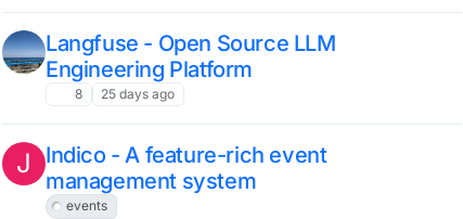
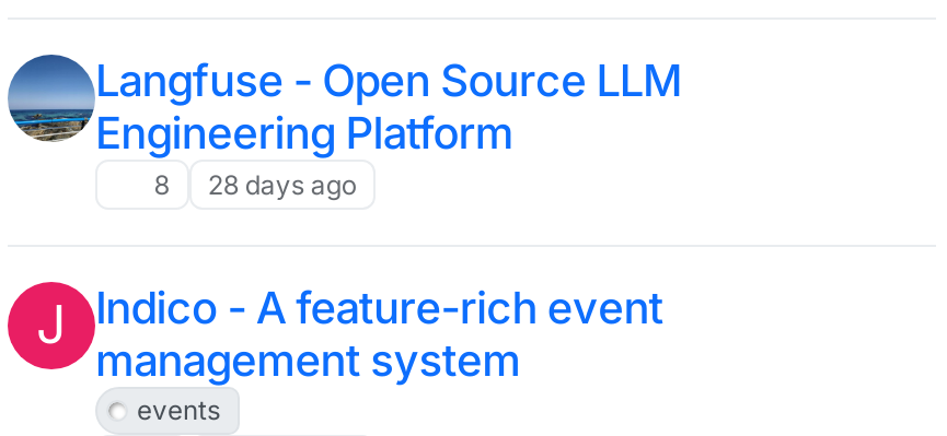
- 8 25 days ago
+ 8 28 days ago
